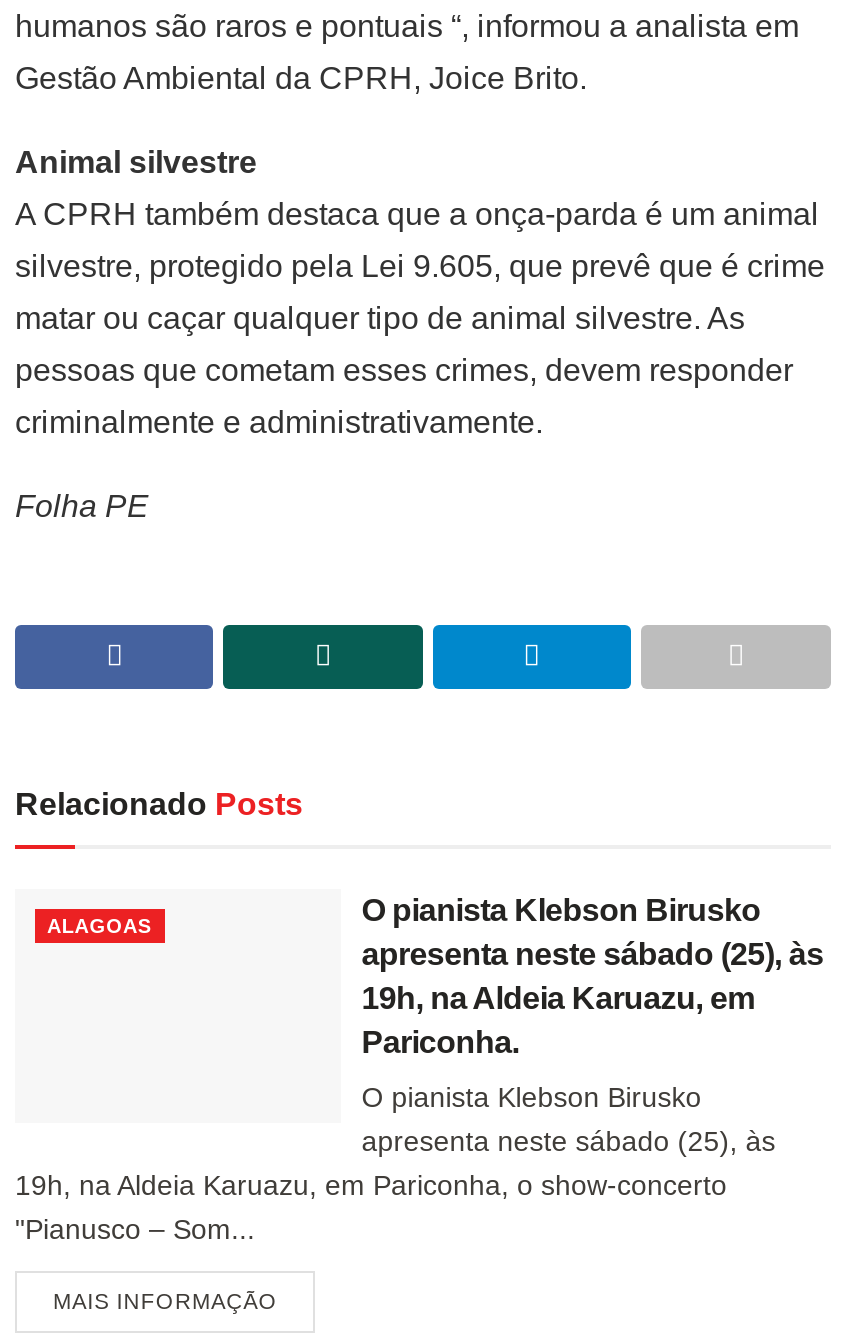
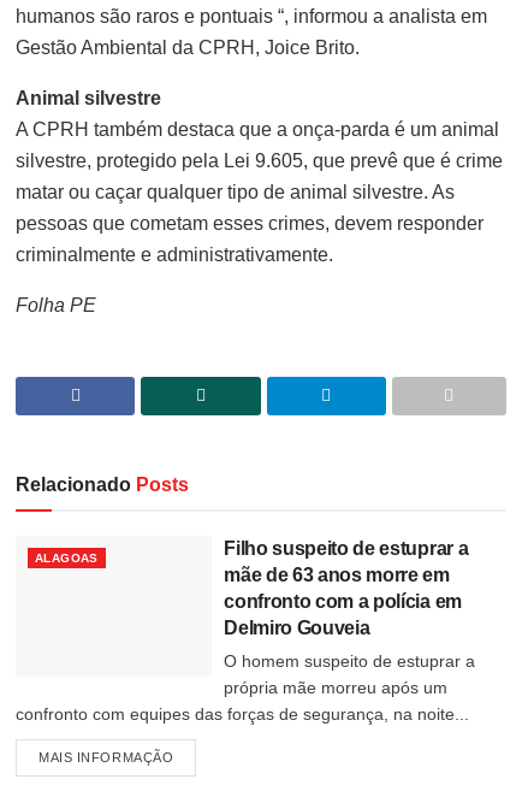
- O pianista Klebson Birusko
- apresenta neste sábado (25), às
- 19h, na Aldeia Karuazu, em
- Pariconha.
+ Filho suspeito de estuprar a
+ mãe de 63 anos morre em
+ confronto com a polícia em
+ Delmiro Gouveia

- O pianista Klebson Birusko
- apresenta neste sábado (25), às
- 19h, na Aldeia Karuazu, em Pariconha, o show-concerto
- "Pianusco – Som...
+ O homem suspeito de estuprar a
+ própria mãe morreu após um
+ confronto com equipes das forças de segurança, na noite...
